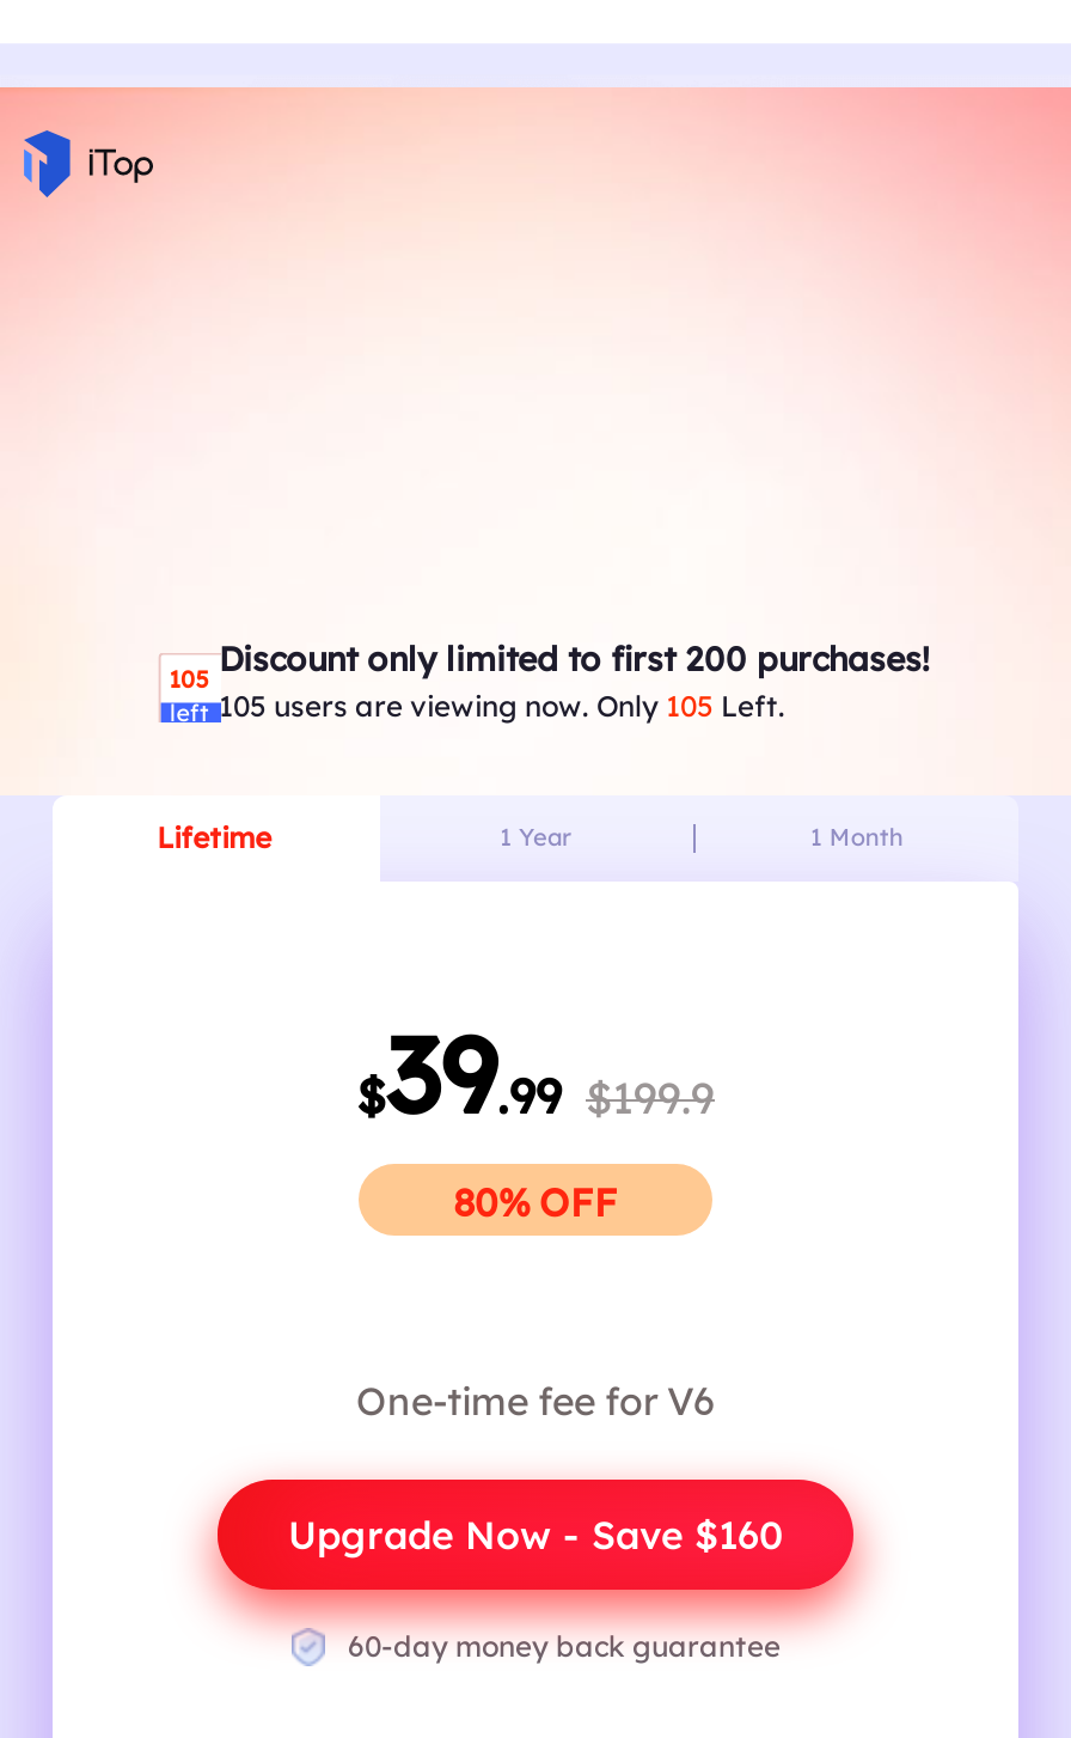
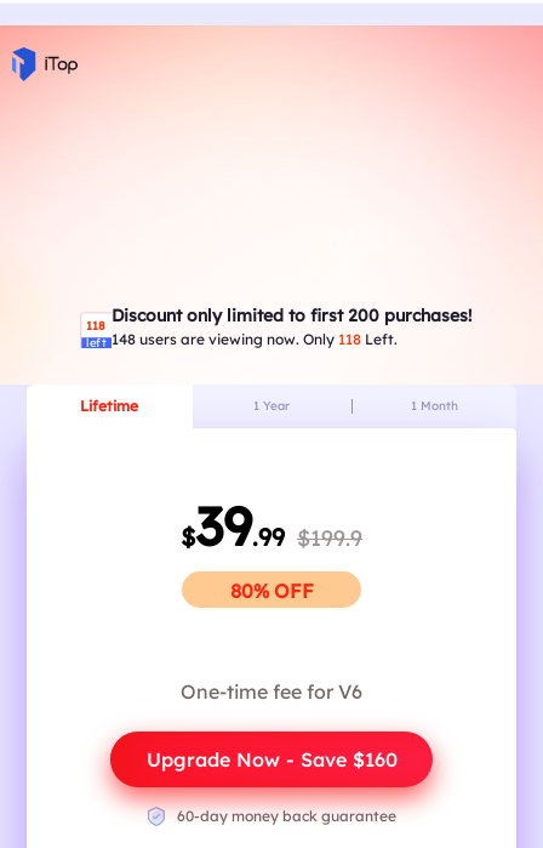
- 105 Discount only limited to first 200 purchases!
+ 118 Discount only limited to first 200 purchases!

- 105 users are viewing now. Only 105 Left.
+ 148 users are viewing now. Only 118 Left.
